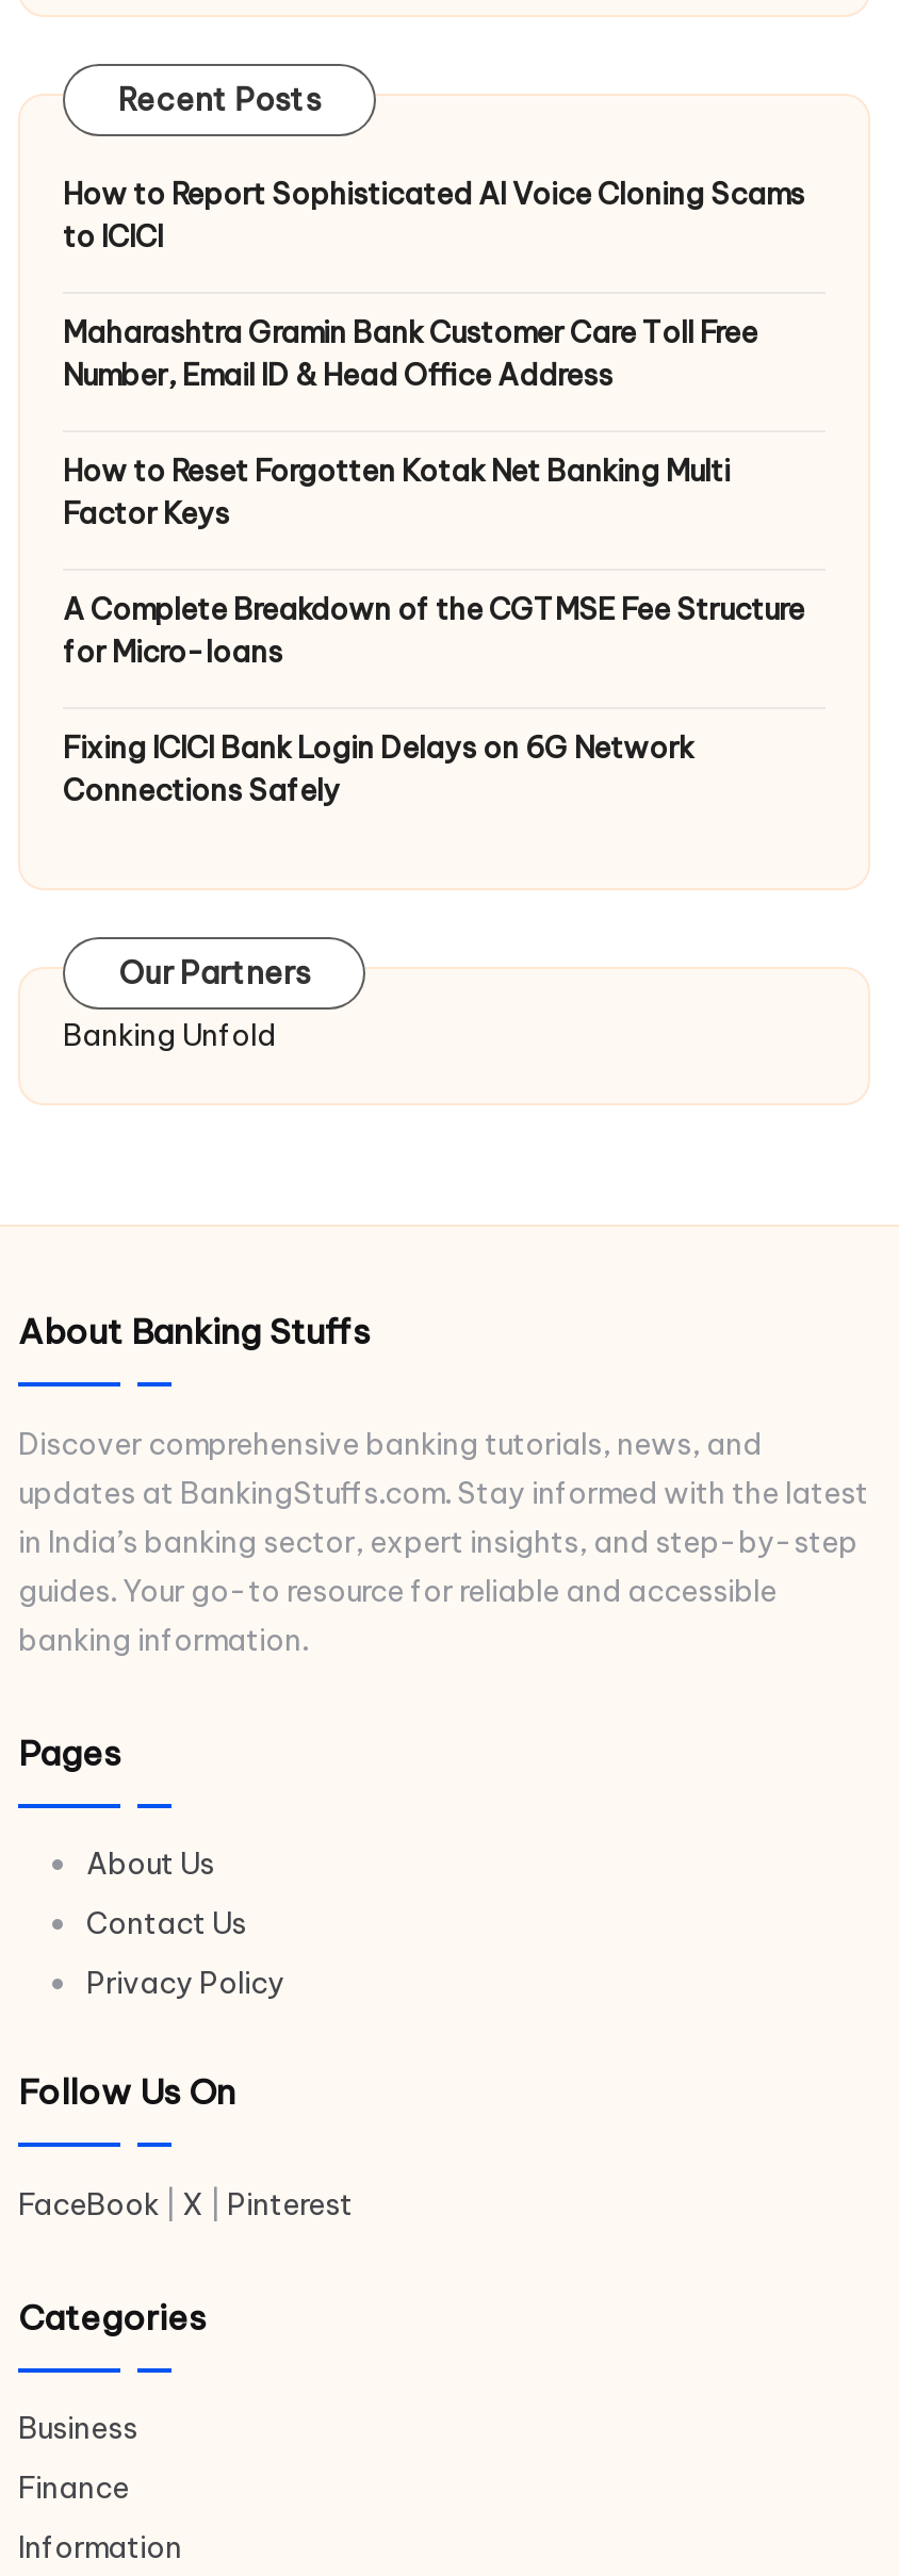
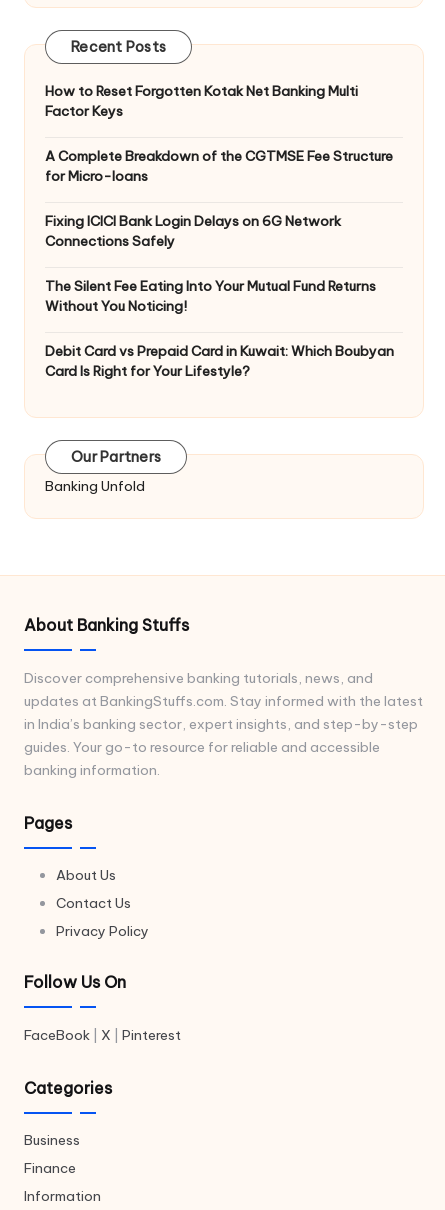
- How to Report Sophisticated AI Voice Cloning Scams
- to ICICI
- Maharashtra Gramin Bank Customer Care Toll Free
- Number, Email ID & Head Office Address

moved up: How to Reset Forgotten Kotak Net Banking Multi | Factor Keys | A Complete Breakdown of the CGTMSE Fee Structure | for Micro-loans | Fixing ICICI Bank Login Delays on 6G Network | Connections Safely

+ The Silent Fee Eating Into Your Mutual Fund Returns
+ Without You Noticing!
+ Debit Card vs Prepaid Card in Kuwait: Which Boubyan
+ Card Is Right for Your Lifestyle?
